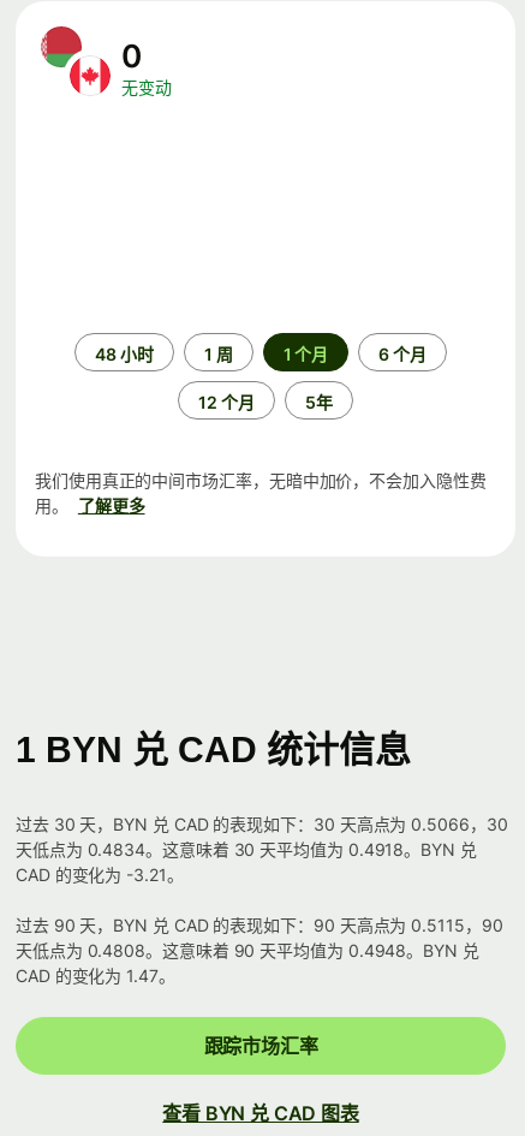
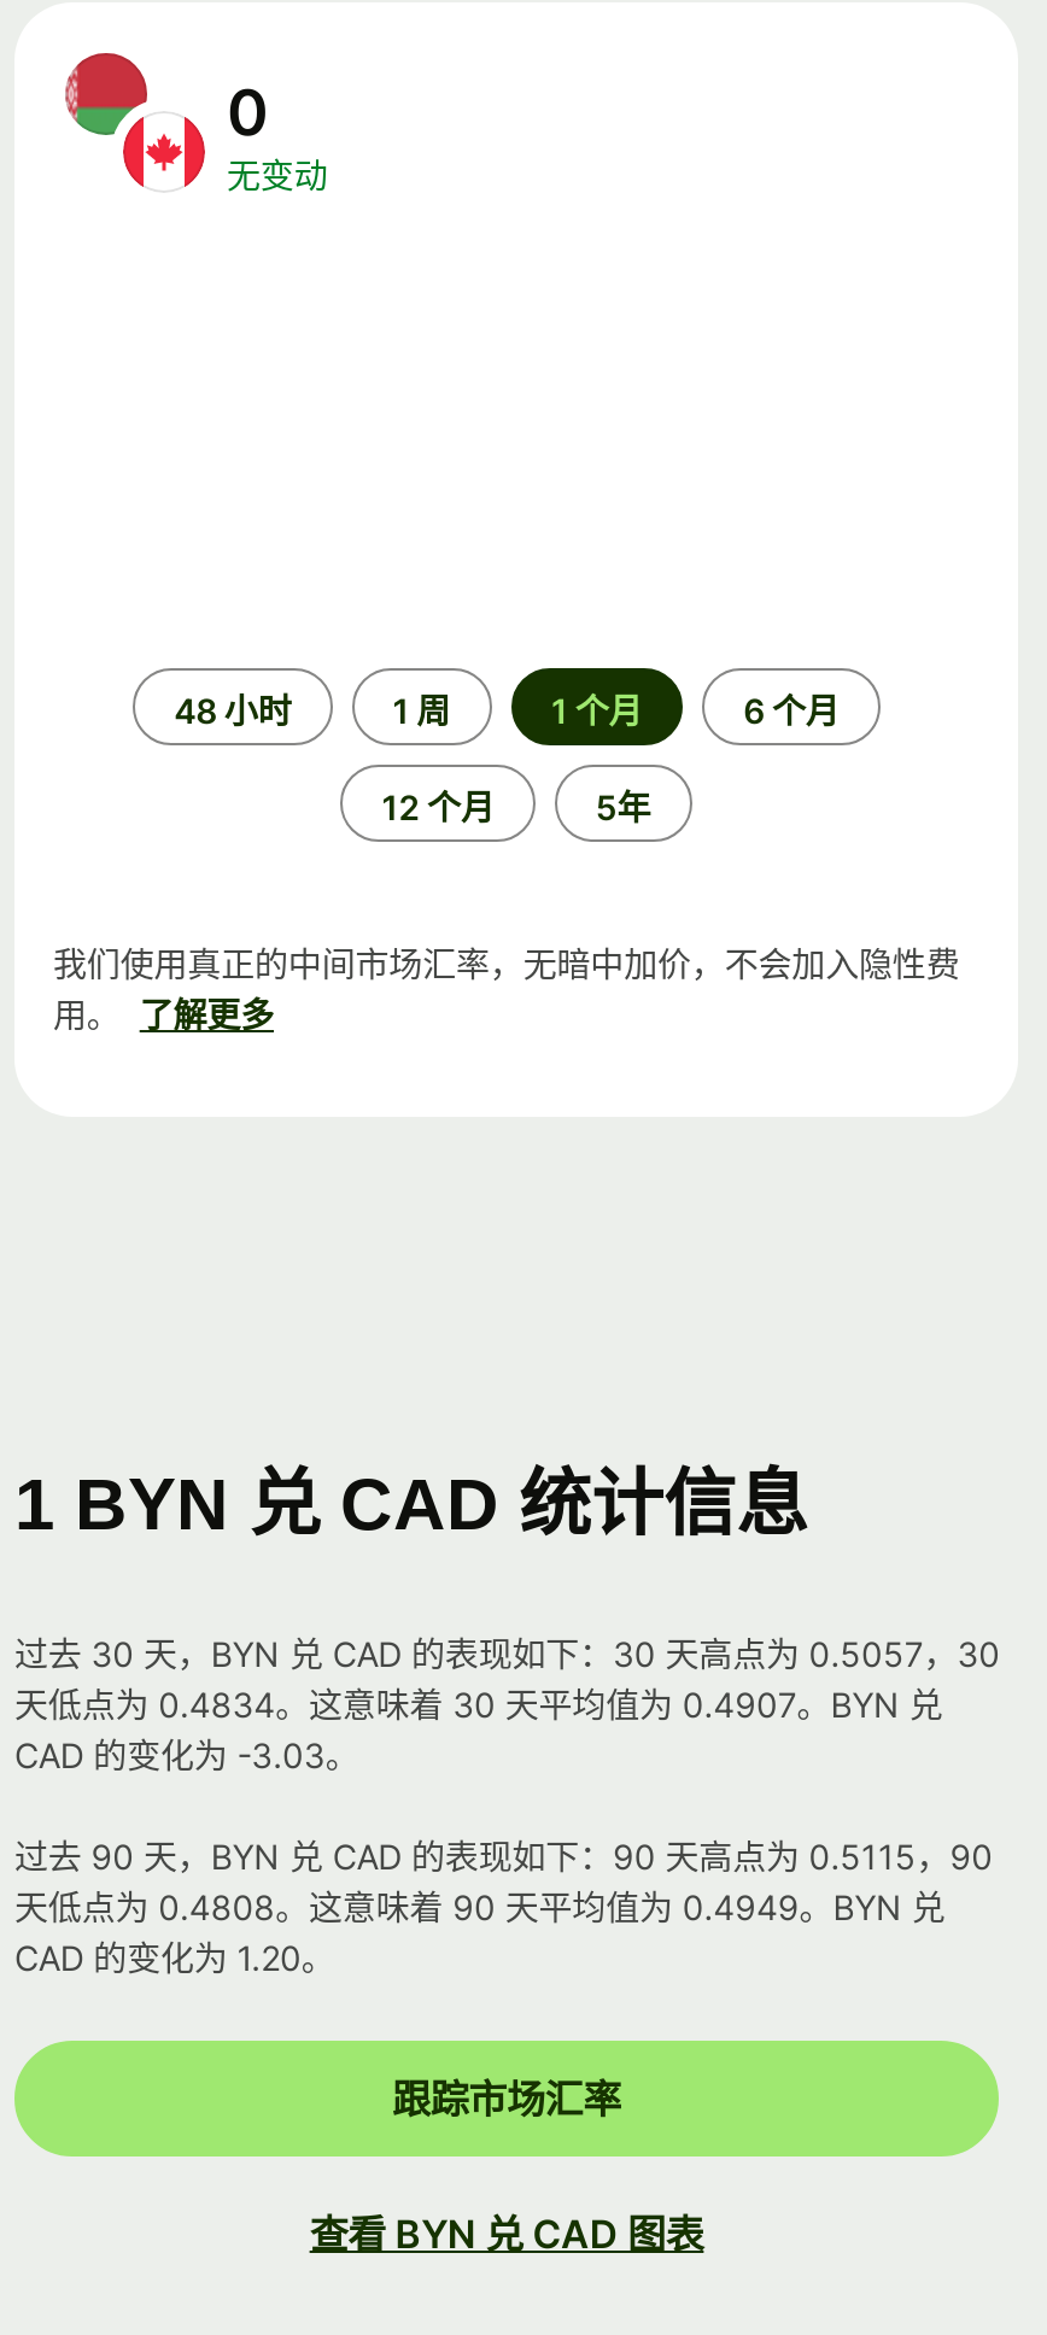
- 过去 30 天，BYN 兑 CAD 的表现如下：30 天高点为 0.5066，30
+ 过去 30 天，BYN 兑 CAD 的表现如下：30 天高点为 0.5057，30

- 天低点为 0.4834。这意味着 30 天平均值为 0.4918。BYN 兑
+ 天低点为 0.4834。这意味着 30 天平均值为 0.4907。BYN 兑

- CAD 的变化为 -3.21。
+ CAD 的变化为 -3.03。

- 天低点为 0.4808。这意味着 90 天平均值为 0.4948。BYN 兑
+ 天低点为 0.4808。这意味着 90 天平均值为 0.4949。BYN 兑

- CAD 的变化为 1.47。
+ CAD 的变化为 1.20。
